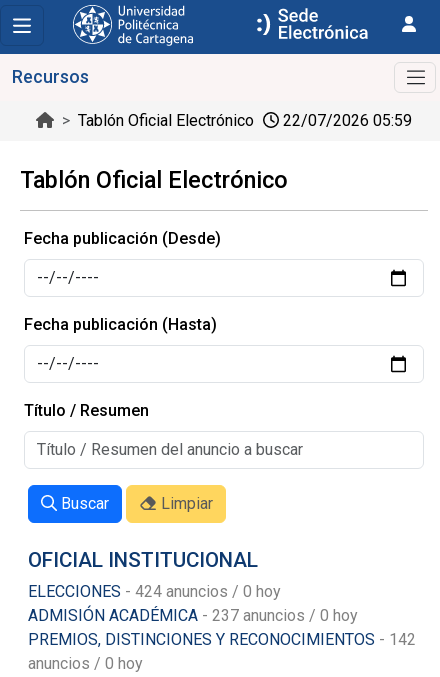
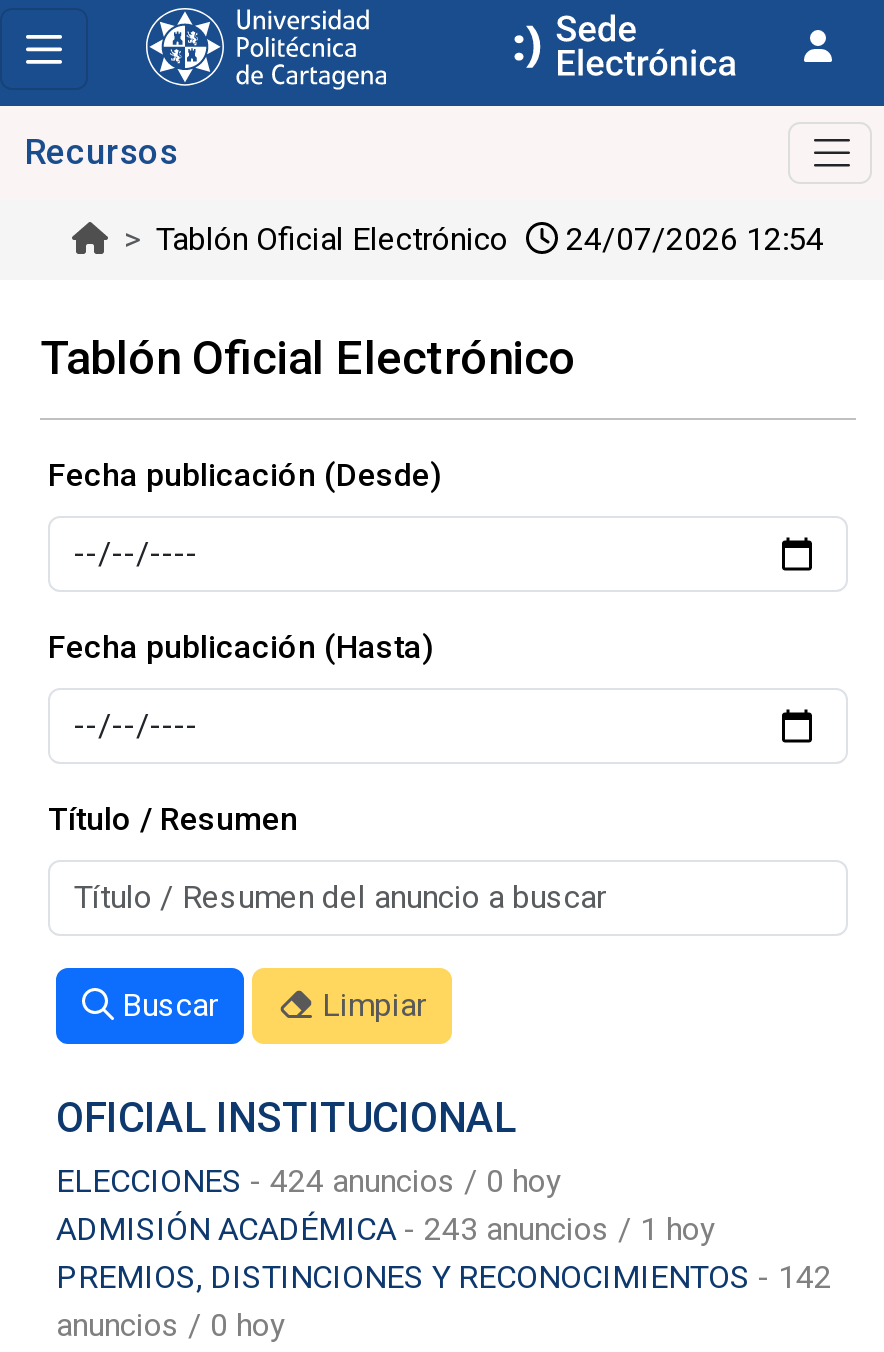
- Tablón Oficial Electrónico 22/07/2026 05:59
+ Tablón Oficial Electrónico 24/07/2026 12:54

- ADMISIÓN ACADÉMICA - 237 anuncios / 0 hoy
+ ADMISIÓN ACADÉMICA - 243 anuncios / 1 hoy
